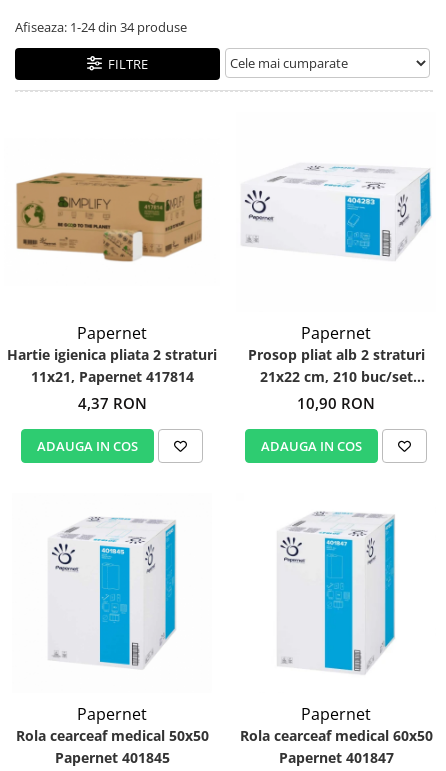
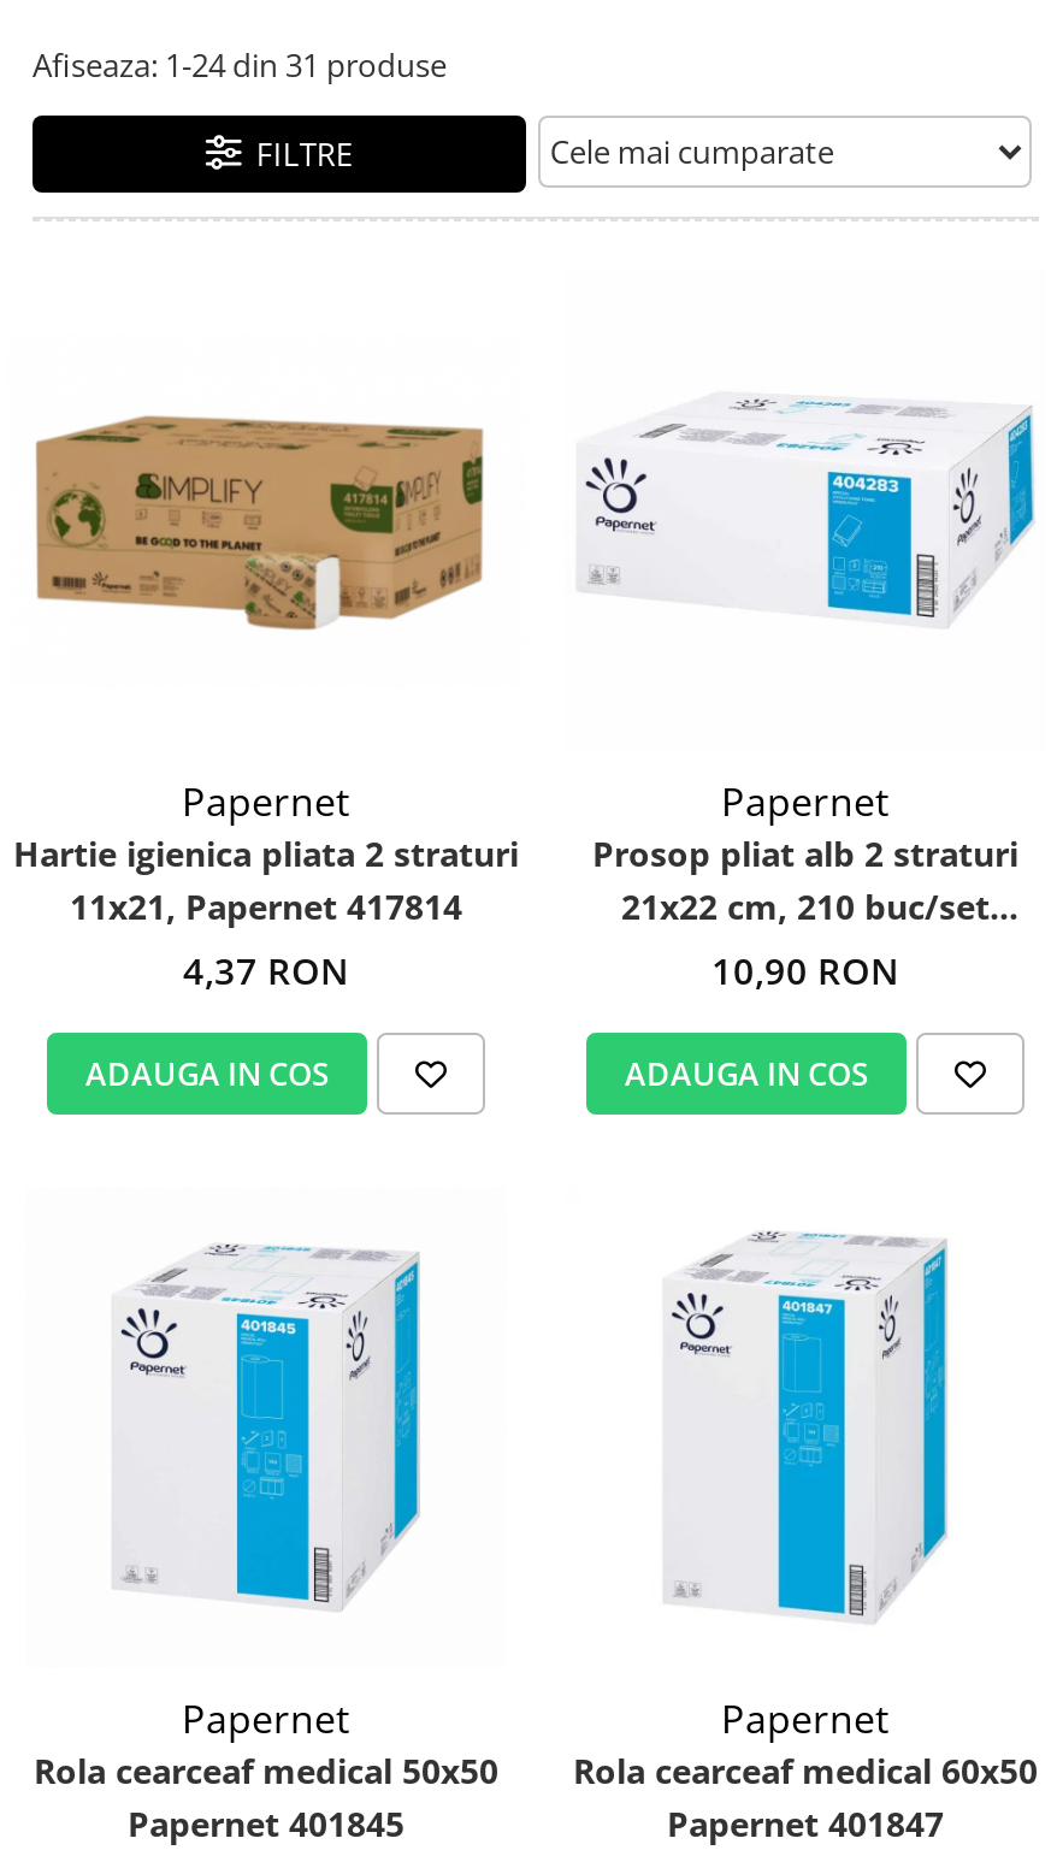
- Afiseaza: 1-24din 34 produse
+ Afiseaza: 1-24din 31 produse
